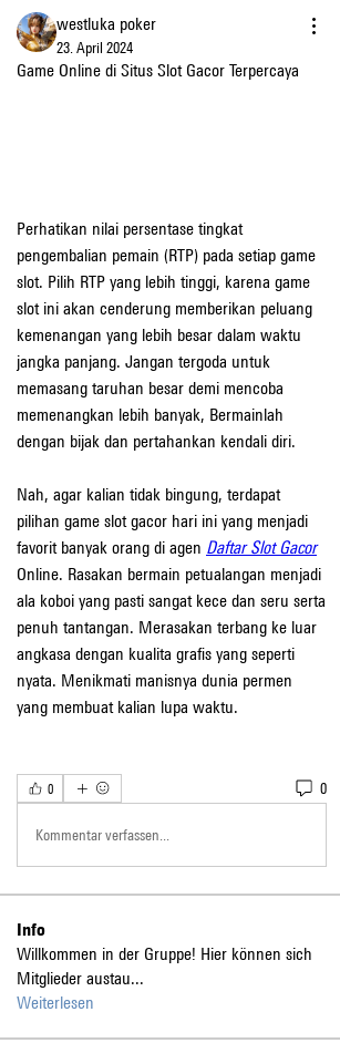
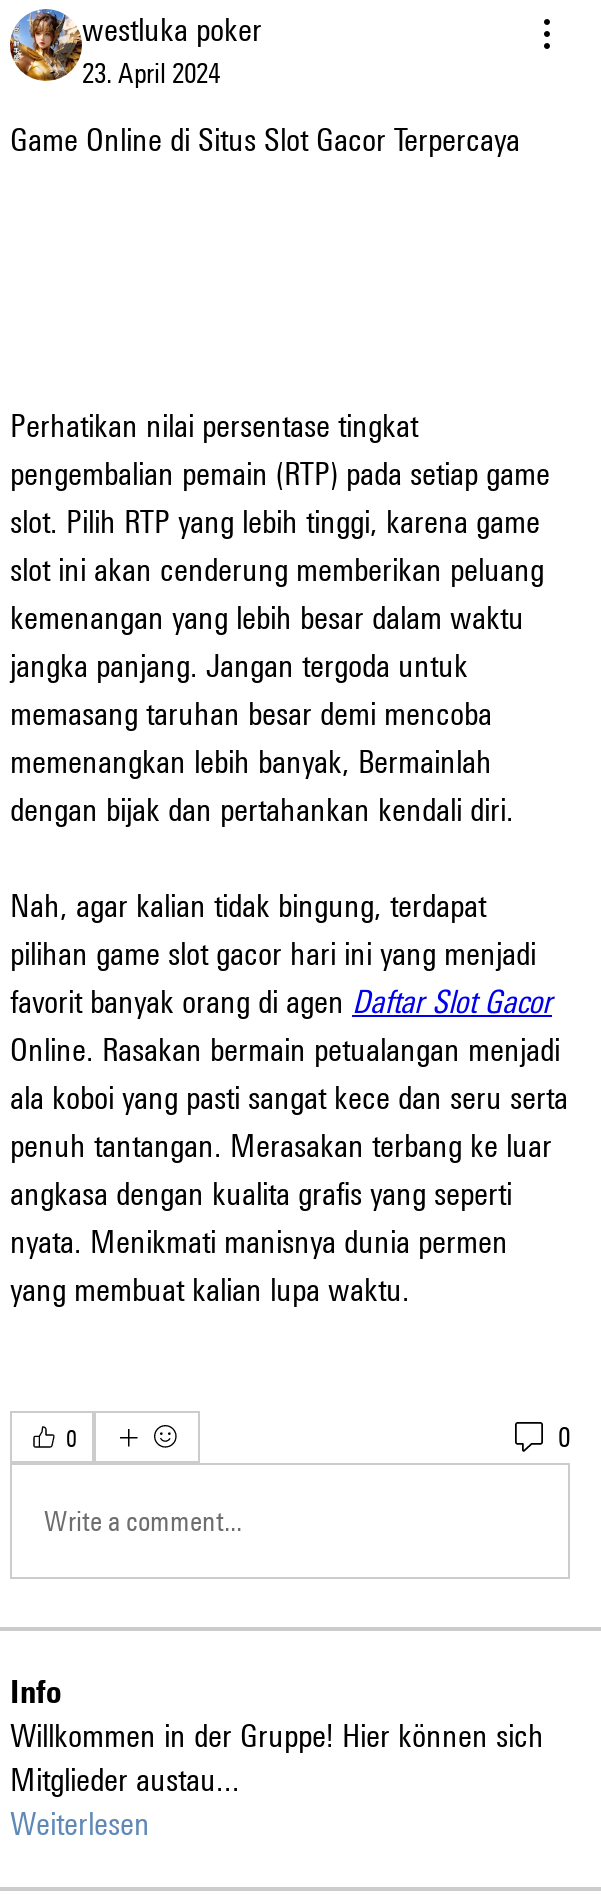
- Kommentar verfassen...
+ Write a comment...
